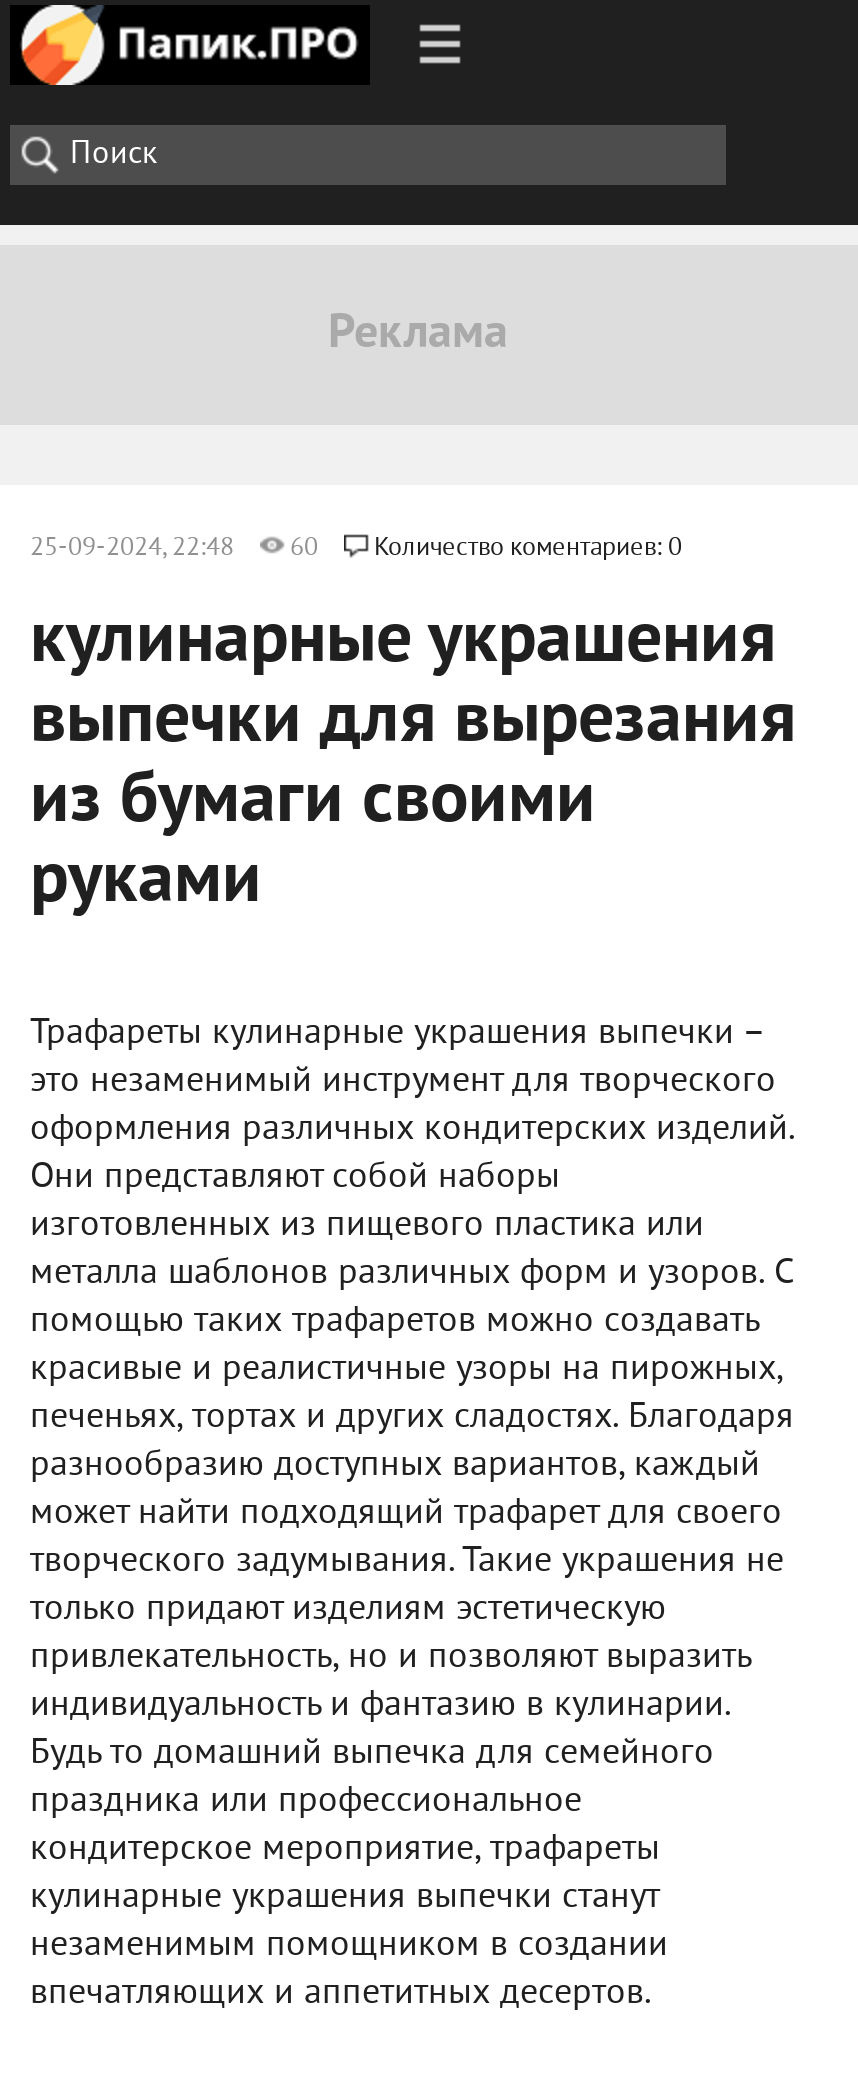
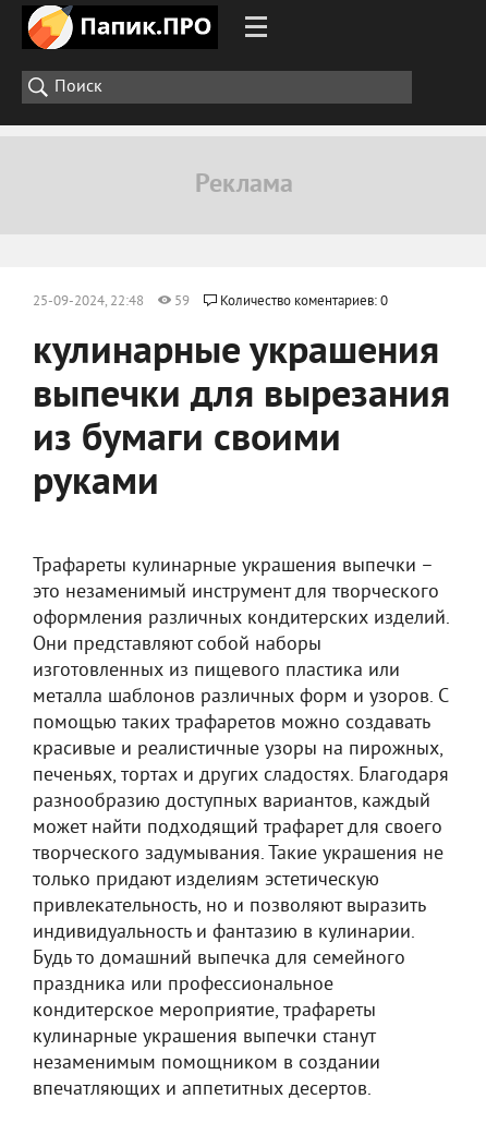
- 25-09-2024, 22:48 60 Количество коментариев: 0
+ 25-09-2024, 22:48 59 Количество коментариев: 0
